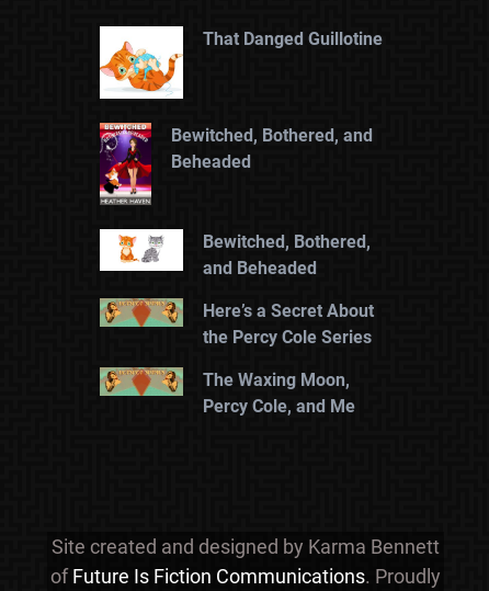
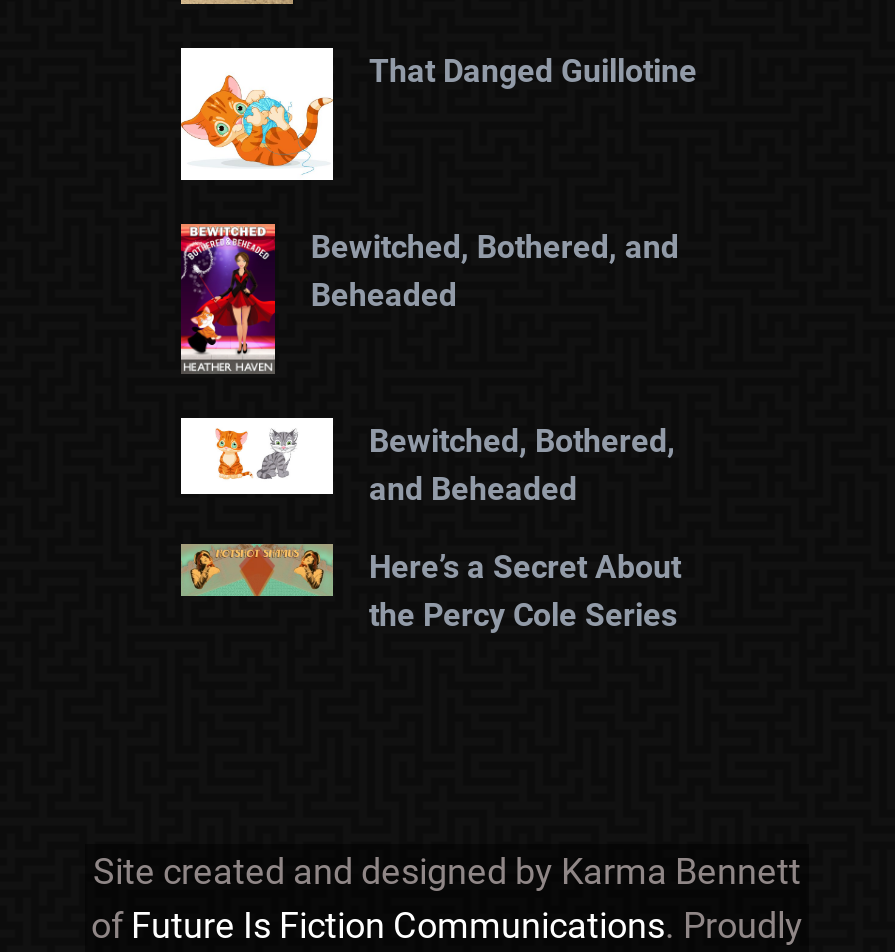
- The Waxing Moon,
- Percy Cole, and Me
